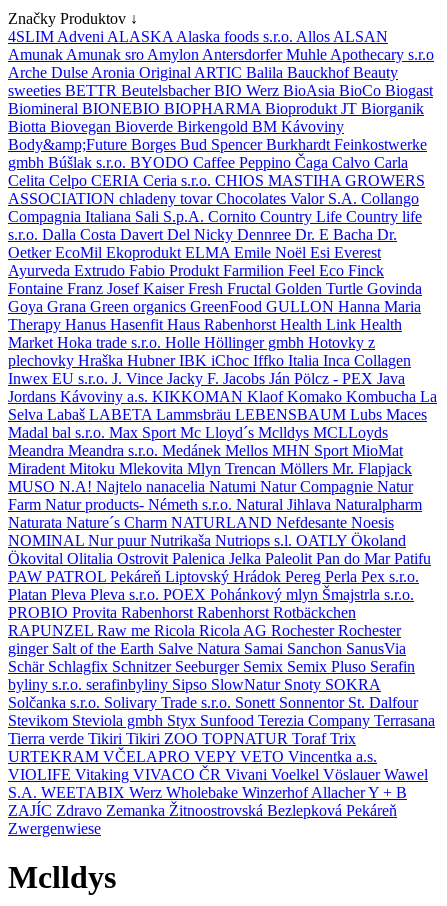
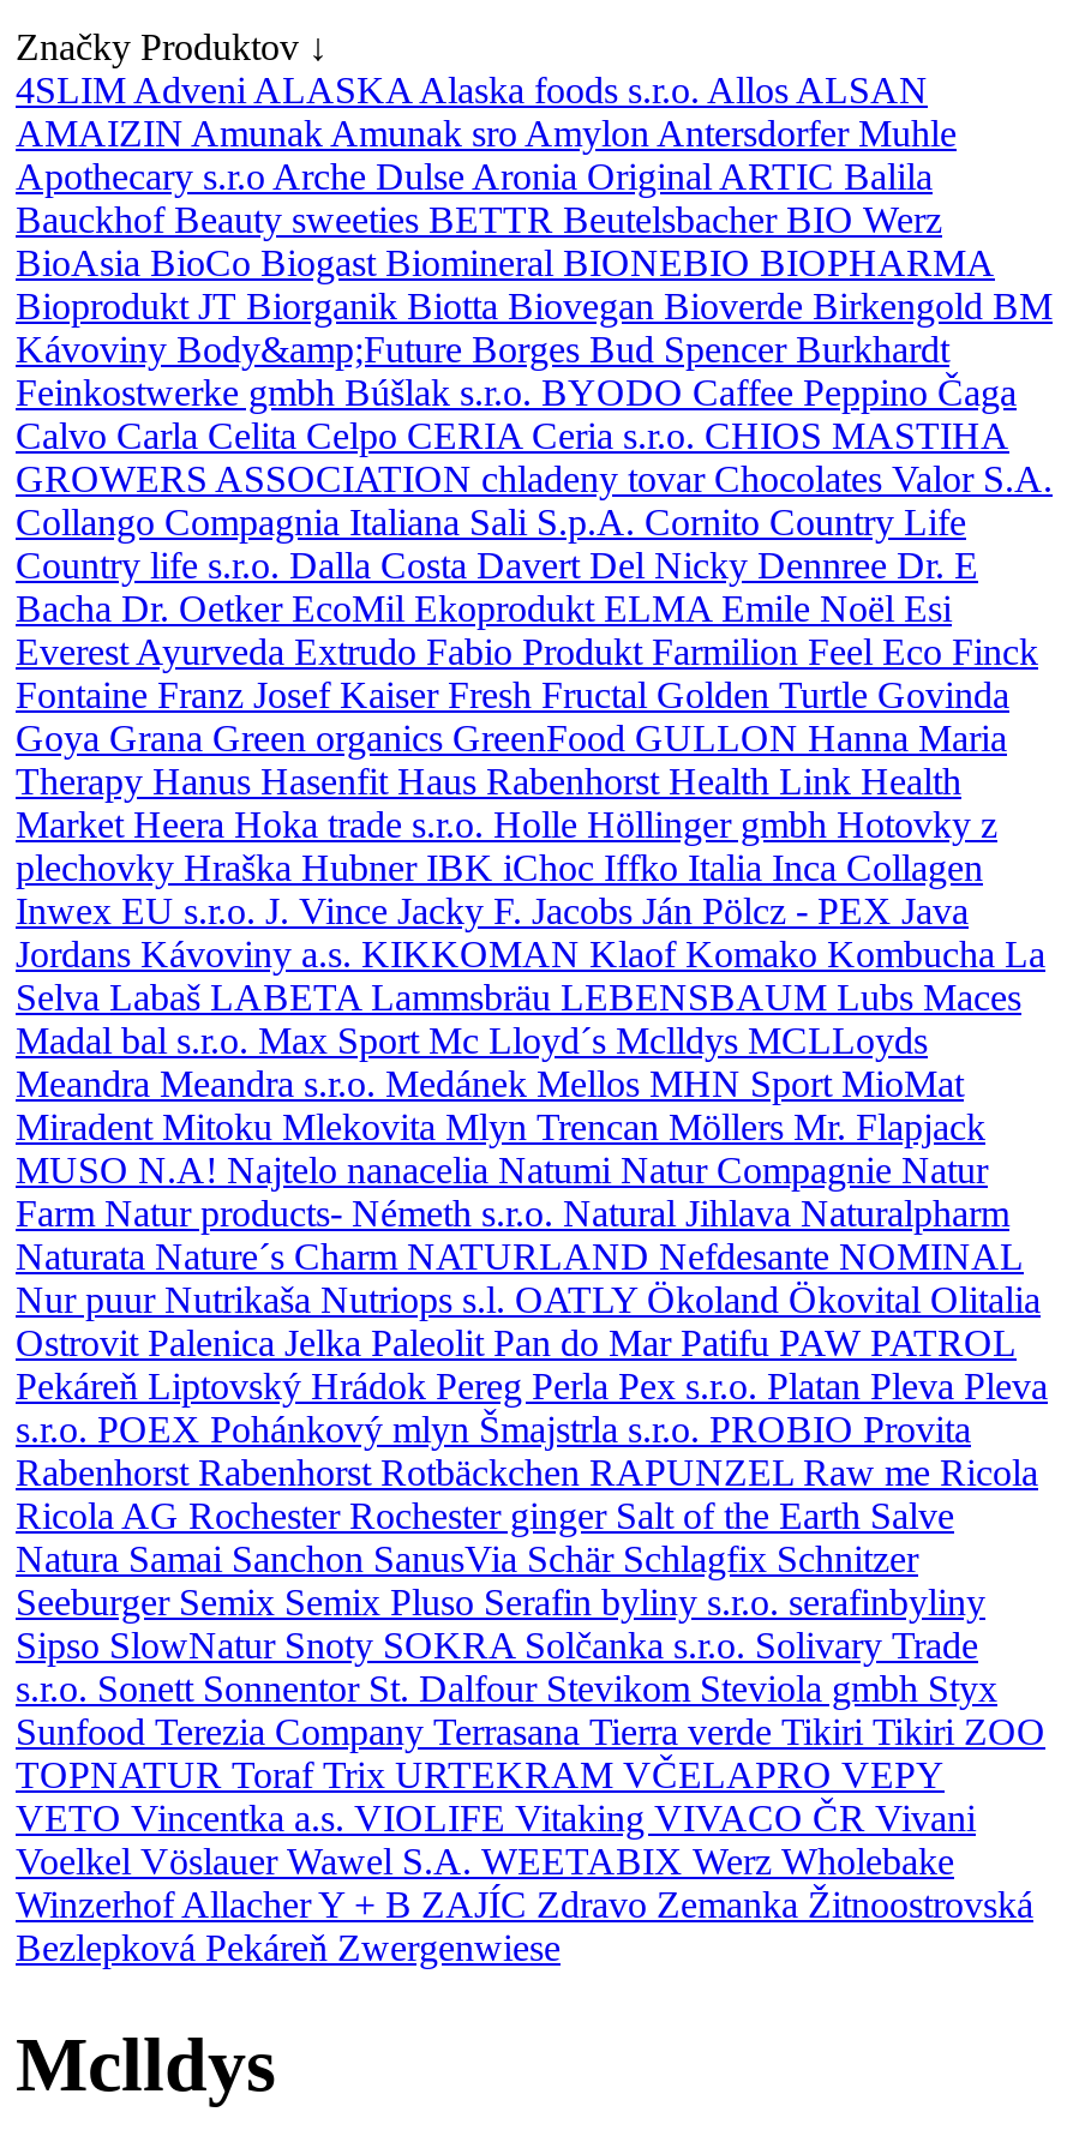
- Amunak Amunak sro Amylon Antersdorfer Muhle Apothecary s.r.o
- Arche Dulse Aronia Original ARTIC Balila Bauckhof Beauty
- sweeties BETTR Beutelsbacher BIO Werz BioAsia BioCo Biogast
- Biomineral BIONEBIO BIOPHARMA Bioprodukt JT Biorganik
- Biotta Biovegan Bioverde Birkengold BM Kávoviny
- Body&amp;Future Borges Bud Spencer Burkhardt Feinkostwerke
- gmbh Búšlak s.r.o. BYODO Caffee Peppino Čaga Calvo Carla
- Celita Celpo CERIA Ceria s.r.o. CHIOS MASTIHA GROWERS
- ASSOCIATION chladeny tovar Chocolates Valor S.A. Collango
- Compagnia Italiana Sali S.p.A. Cornito Country Life Country life
- s.r.o. Dalla Costa Davert Del Nicky Dennree Dr. E Bacha Dr.
- Oetker EcoMil Ekoprodukt ELMA Emile Noël Esi Everest
- Ayurveda Extrudo Fabio Produkt Farmilion Feel Eco Finck
+ AMAIZIN Amunak Amunak sro Amylon Antersdorfer Muhle
+ Apothecary s.r.o Arche Dulse Aronia Original ARTIC Balila
+ Bauckhof Beauty sweeties BETTR Beutelsbacher BIO Werz
+ BioAsia BioCo Biogast Biomineral BIONEBIO BIOPHARMA
+ Bioprodukt JT Biorganik Biotta Biovegan Bioverde Birkengold BM
+ Kávoviny Body&amp;Future Borges Bud Spencer Burkhardt
+ Feinkostwerke gmbhBúšlak s.r.o.BYODOCaffee Peppino Čaga
+ Calvo Carla Celita Celpo CERIA Ceria s.r.o. CHIOS MASTIHA
+ GROWERS ASSOCIATION chladeny tovar Chocolates Valor S.A.
+ Collango Compagnia Italiana Sali S.p.A. Cornito Country Life
+ Country life s.r.o.Dalla Costa Davert Del Nicky Dennree Dr. E
+ Bacha Dr. Oetker EcoMil Ekoprodukt ELMA Emile Noël Esi
+ Everest Ayurveda Extrudo Fabio Produkt Farmilion Feel Eco Finck

- Market Hoka trade s.r.o. Holle Höllinger gmbh Hotovky z
+ MarketHeera Hoka trade s.r.o. Holle Höllinger gmbh Hotovky z

- Naturata Nature´s Charm NATURLAND Nefdesante Noesis
- NOMINAL Nur puur Nutrikaša Nutriops s.l. OATLY Ökoland
- Ökovital Olitalia Ostrovit Palenica Jelka Paleolit Pan do Mar Patifu
- PAW PATROL Pekáreň Liptovský Hrádok Pereg Perla Pex s.r.o.
- Platan Pleva Pleva s.r.o. POEX Pohánkový mlyn Šmajstrla s.r.o.
- PROBIO Provita Rabenhorst Rabenhorst Rotbäckchen
- RAPUNZEL Raw me Ricola Ricola AG Rochester Rochester
- ginger Salt of the Earth Salve Natura Samai Sanchon SanusVia
- Schär Schlagfix Schnitzer Seeburger Semix Semix Pluso Serafin
- byliny s.r.o. serafinbyliny Sipso SlowNatur Snoty SOKRA
- Solčanka s.r.o. Solivary Trade s.r.o. Sonett Sonnentor St. Dalfour
- Stevikom Steviola gmbh Styx Sunfood Terezia Company Terrasana
- Tierra verde Tikiri Tikiri ZOO TOPNATUR Toraf Trix
- URTEKRAM VČELAPRO VEPY VETO Vincentka a.s.
- VIOLIFE Vitaking VIVACO ČR Vivani Voelkel Vöslauer Wawel
- S.A. WEETABIX Werz Wholebake Winzerhof Allacher Y + B
- ZAJÍC Zdravo Zemanka Žitnoostrovská Bezlepková Pekáreň
- Zwergenwiese
+ Naturata Nature´s Charm NATURLAND Nefdesante NOMINAL
+ Nur puur Nutrikaša Nutriops s.l. OATLY Ökoland Ökovital Olitalia
+ Ostrovit Palenica Jelka Paleolit Pan do Mar Patifu PAW PATROL
+ Pekáreň Liptovský Hrádok Pereg Perla Pex s.r.o. Platan Pleva Pleva
+ s.r.o. POEX Pohánkový mlyn Šmajstrla s.r.o. PROBIO Provita
+ Rabenhorst Rabenhorst Rotbäckchen RAPUNZEL Raw me Ricola
+ Ricola AG Rochester Rochester ginger Salt of the Earth Salve
+ Natura Samai Sanchon SanusViaSchär Schlagfix Schnitzer
+ Seeburger Semix Semix Pluso Serafin byliny s.r.o. serafinbyliny
+ Sipso SlowNatur Snoty SOKRA Solčanka s.r.o. Solivary Trade
+ s.r.o. Sonett Sonnentor St. Dalfour Stevikom Steviola gmbh Styx
+ Sunfood Terezia Company Terrasana Tierra verde Tikiri Tikiri ZOO
+ TOPNATUR Toraf Trix URTEKRAM VČELAPRO VEPY
+ VETO Vincentka a.s. VIOLIFE Vitaking VIVACO ČR Vivani
+ Voelkel Vöslauer Wawel S.A. WEETABIX Werz Wholebake
+ Winzerhof AllacherY + B ZAJÍC Zdravo Zemanka Žitnoostrovská
+ Bezlepková Pekáreň Zwergenwiese
